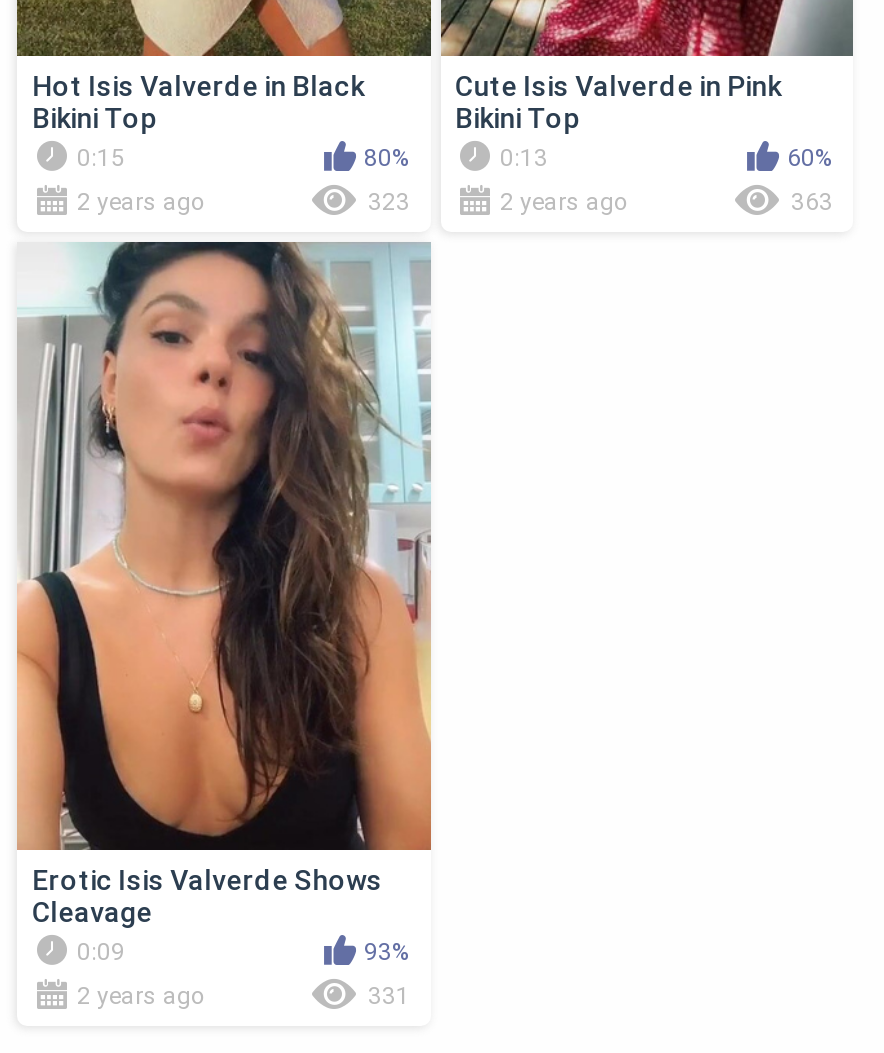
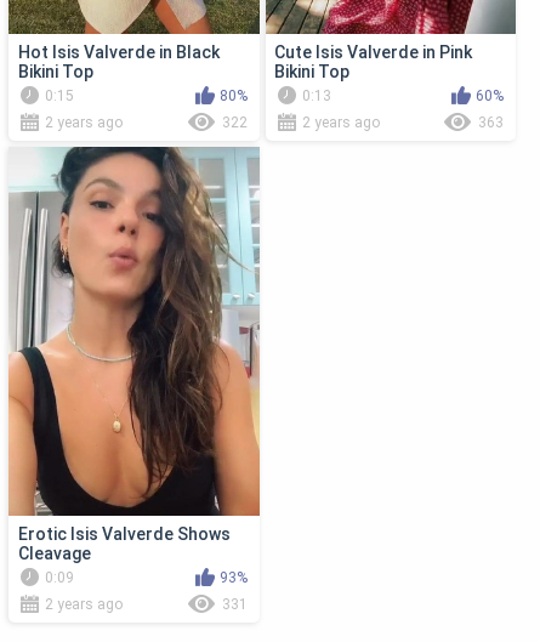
- 323
+ 322
